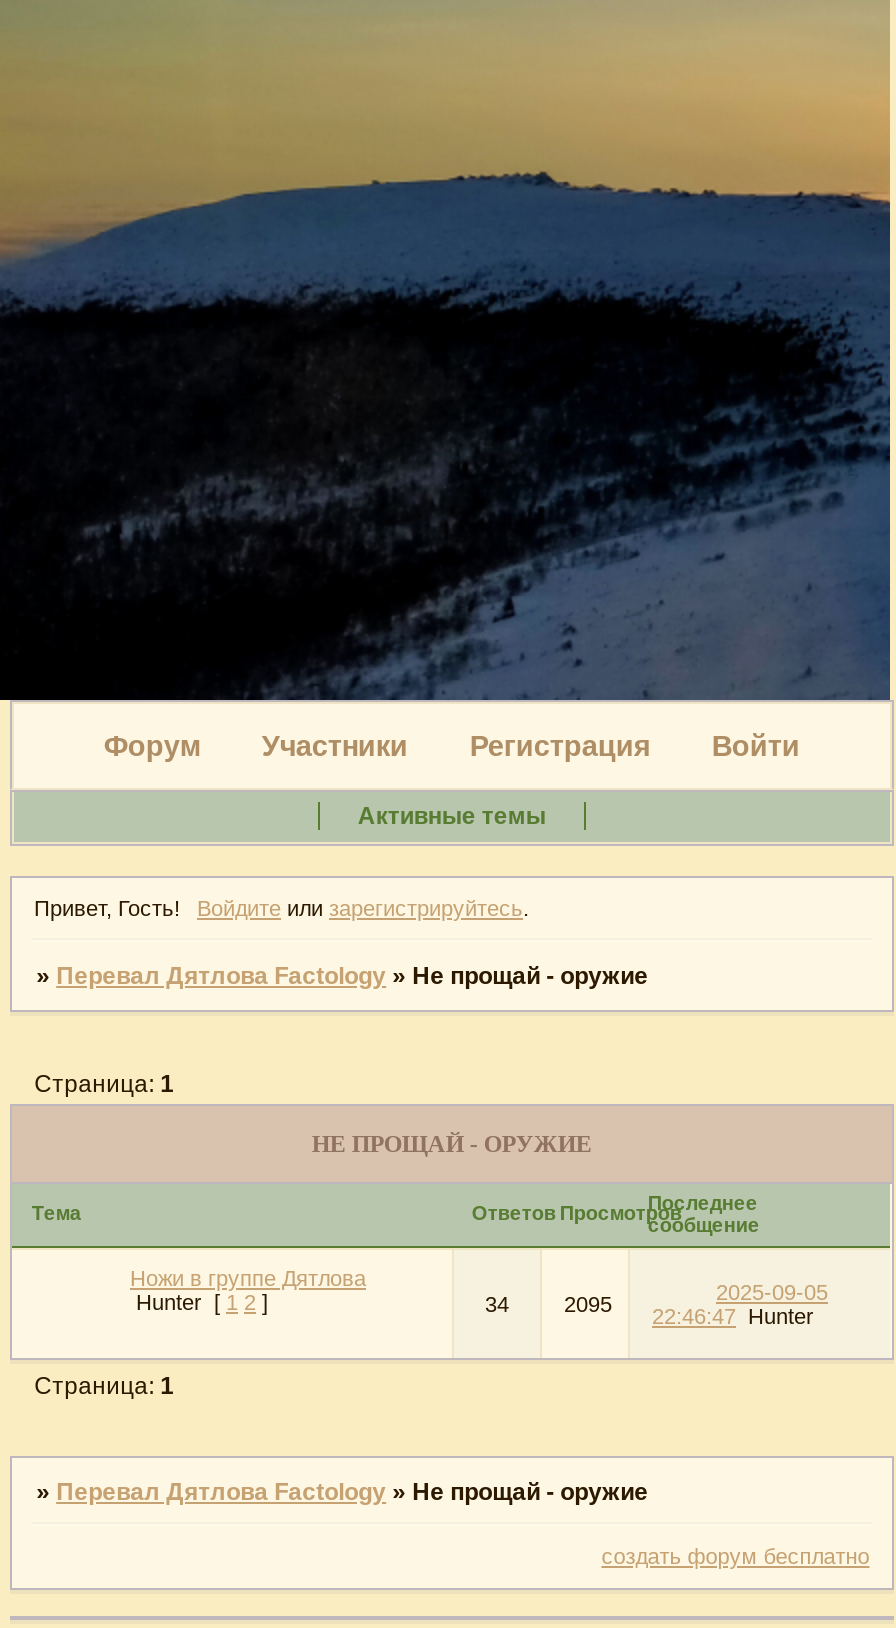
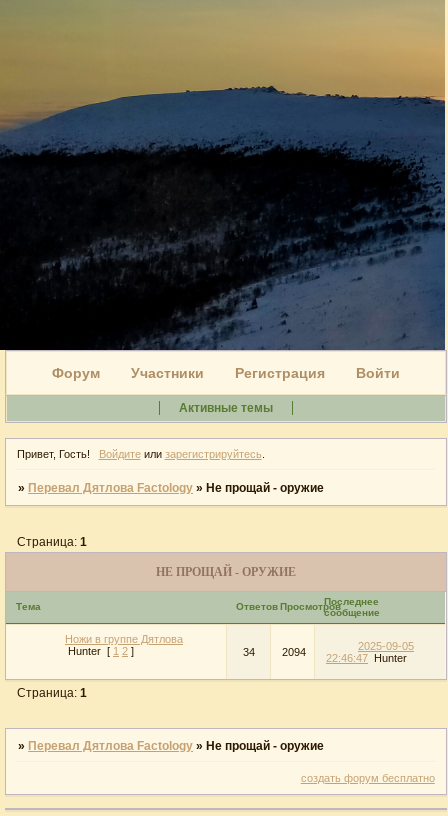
- 2095 22:46:47 Hunter
+ 2094 22:46:47 Hunter
